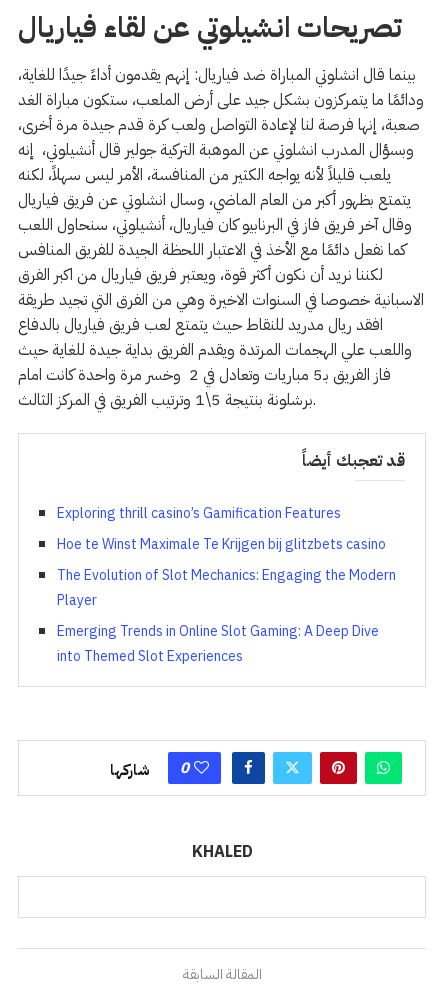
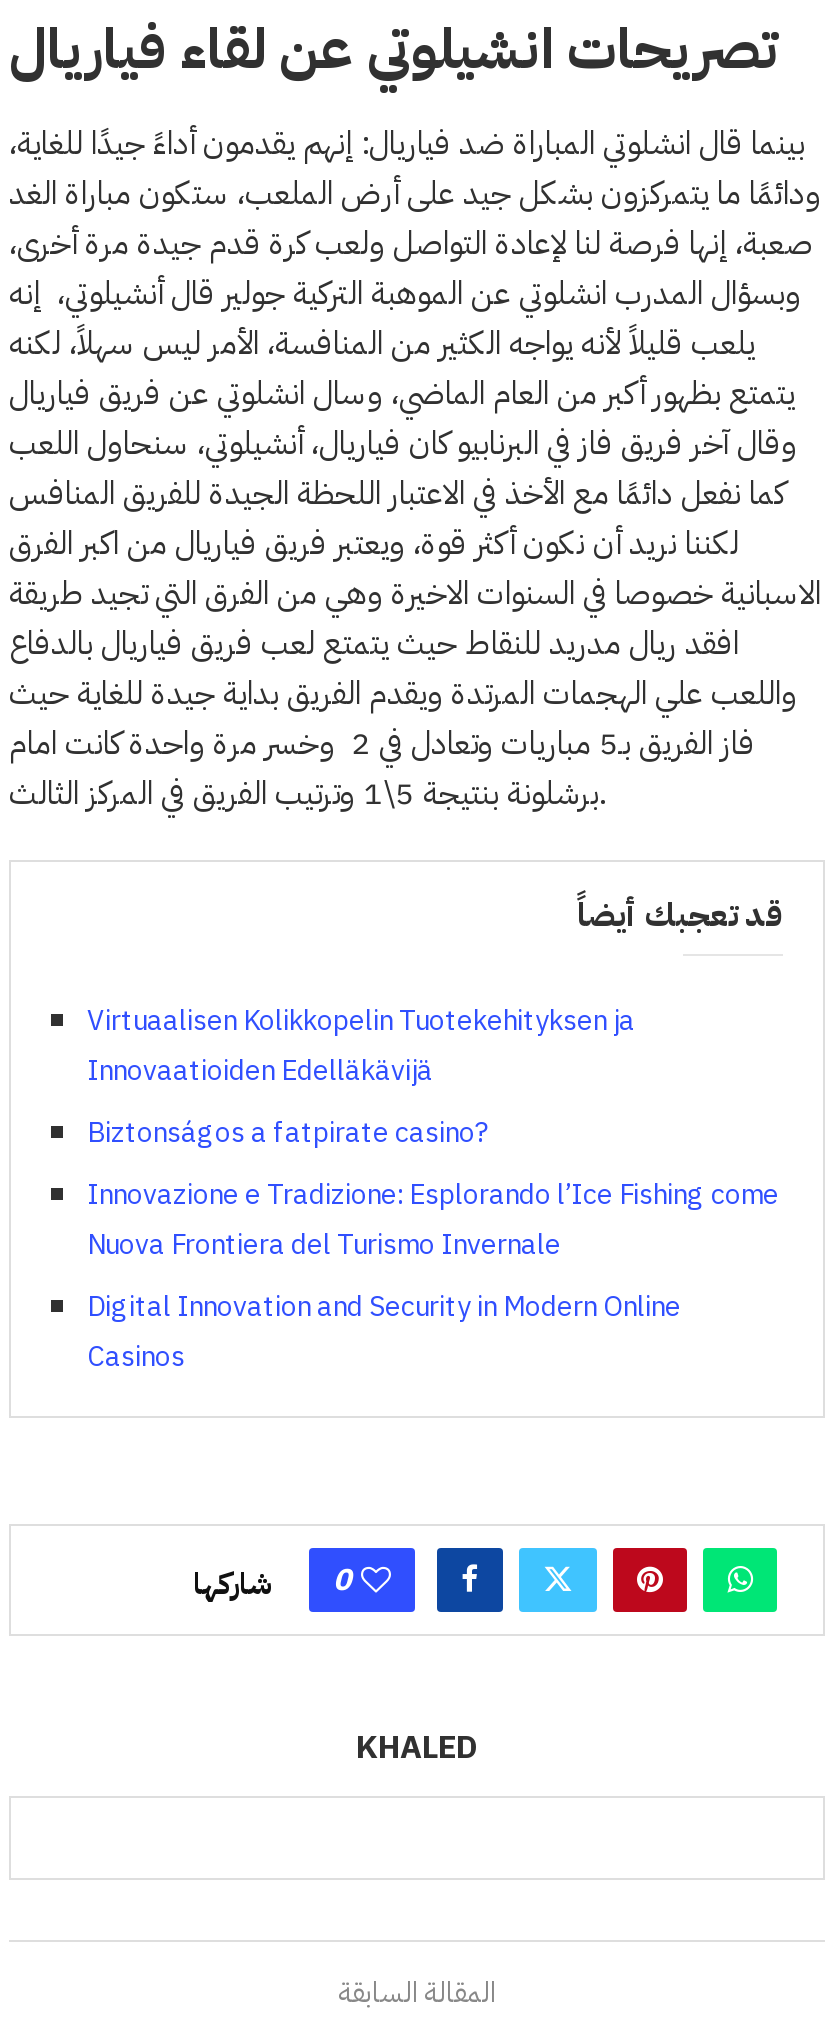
- Exploring thrill casino’s Gamification Features
+ Virtuaalisen Kolikkopelin Tuotekehityksen ja
+ Innovaatioiden Edelläkävijä

- Hoe te Winst Maximale Te Krijgen bij glitzbets casino
+ Biztonságos a fatpirate casino?

- The Evolution of Slot Mechanics: Engaging the Modern
- Player
+ Innovazione e Tradizione: Esplorando l’Ice Fishing come
+ Nuova Frontiera del Turismo Invernale

- Emerging Trends in Online Slot Gaming: A Deep Dive
- into Themed Slot Experiences
+ Digital Innovation and Security in Modern Online
+ Casinos
